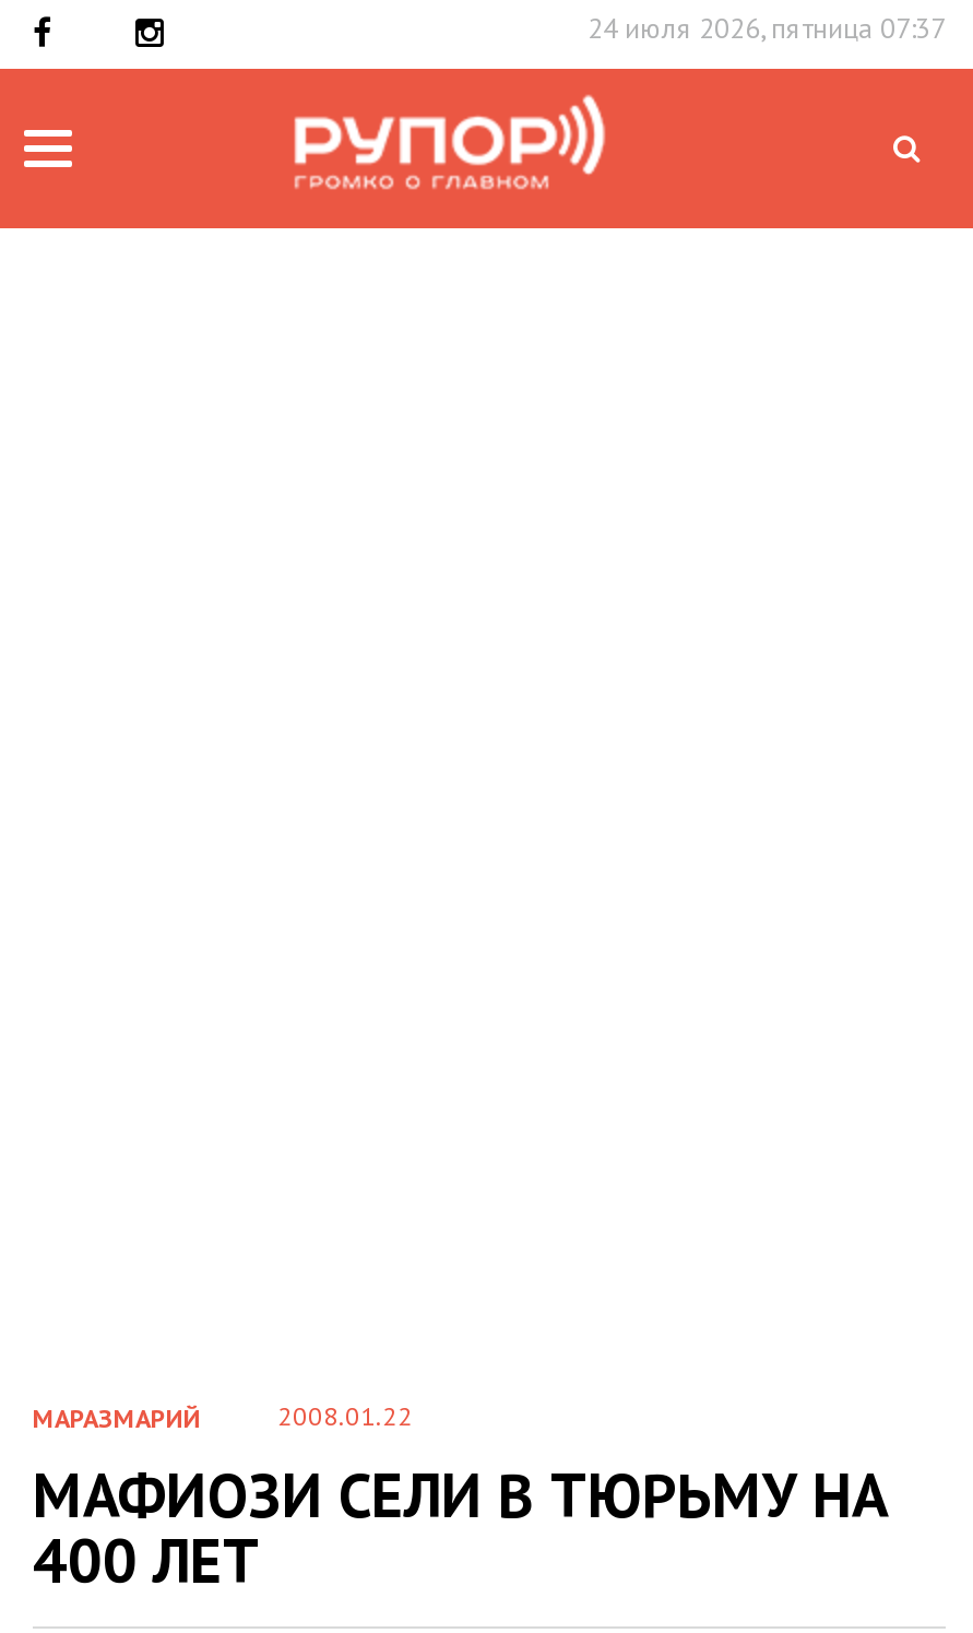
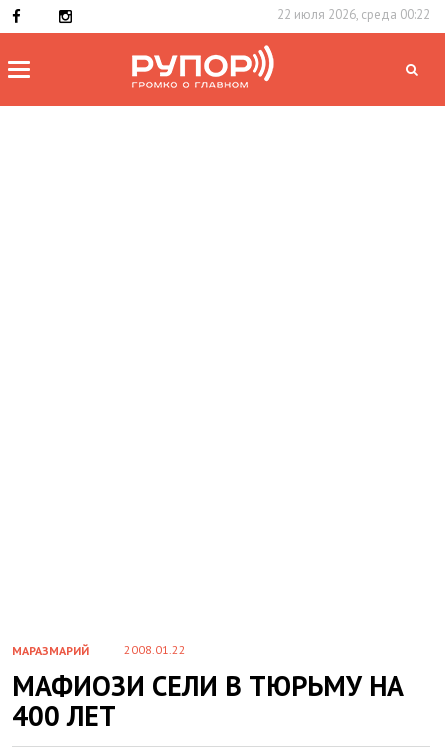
- 24 июля 2026, пятница 07:37
+ 22 июля 2026, среда 00:22
